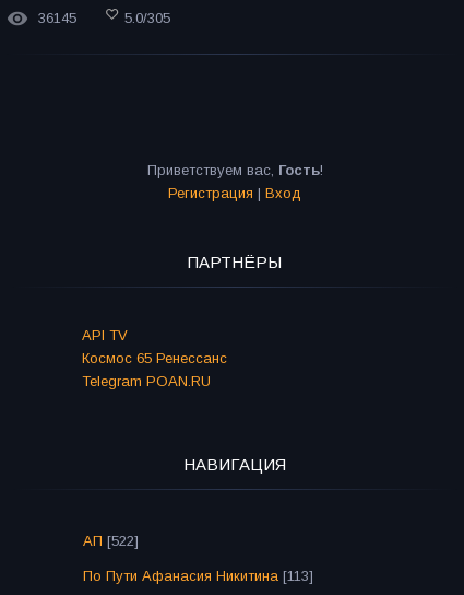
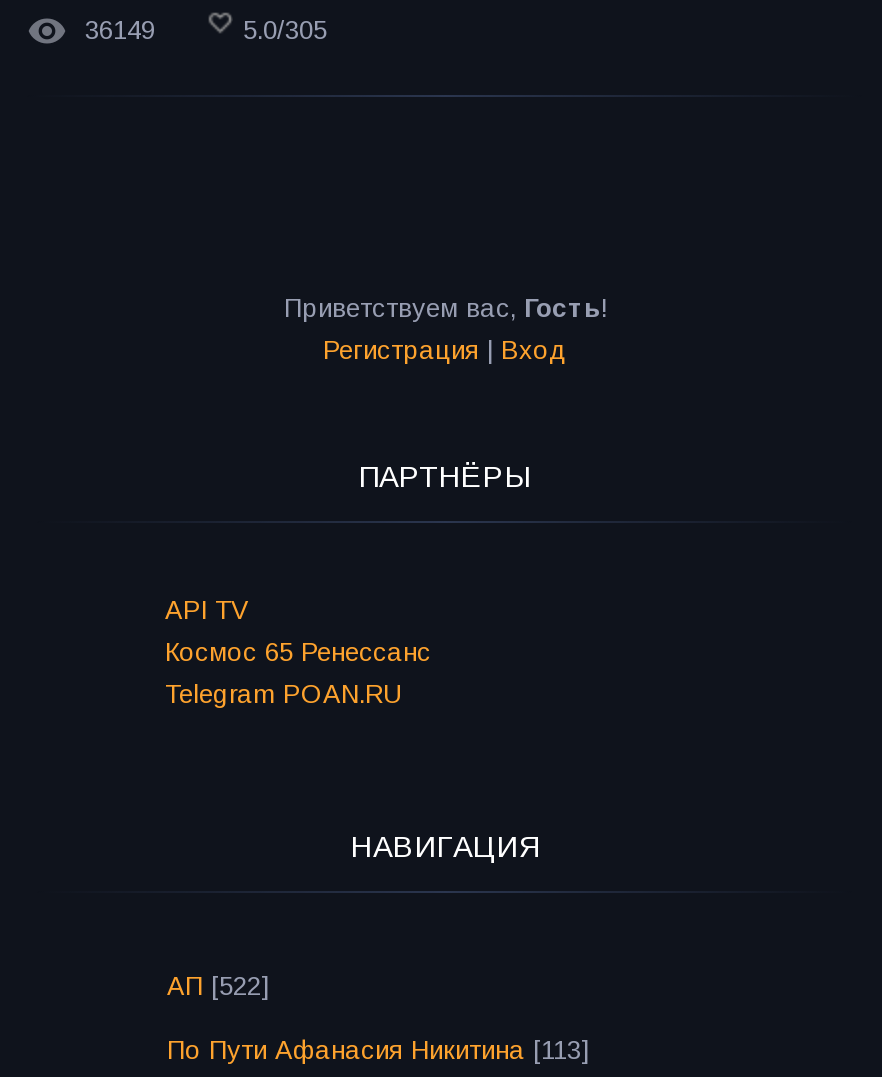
- 36145
+ 36149
